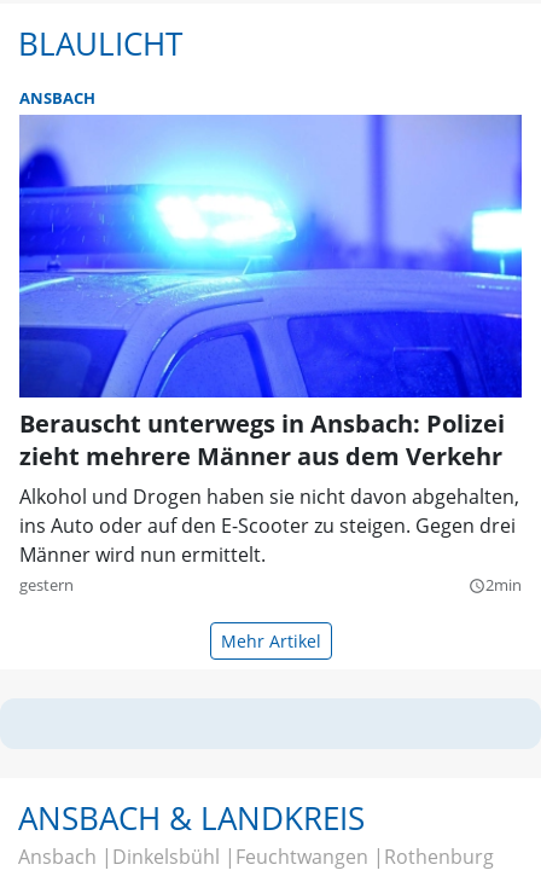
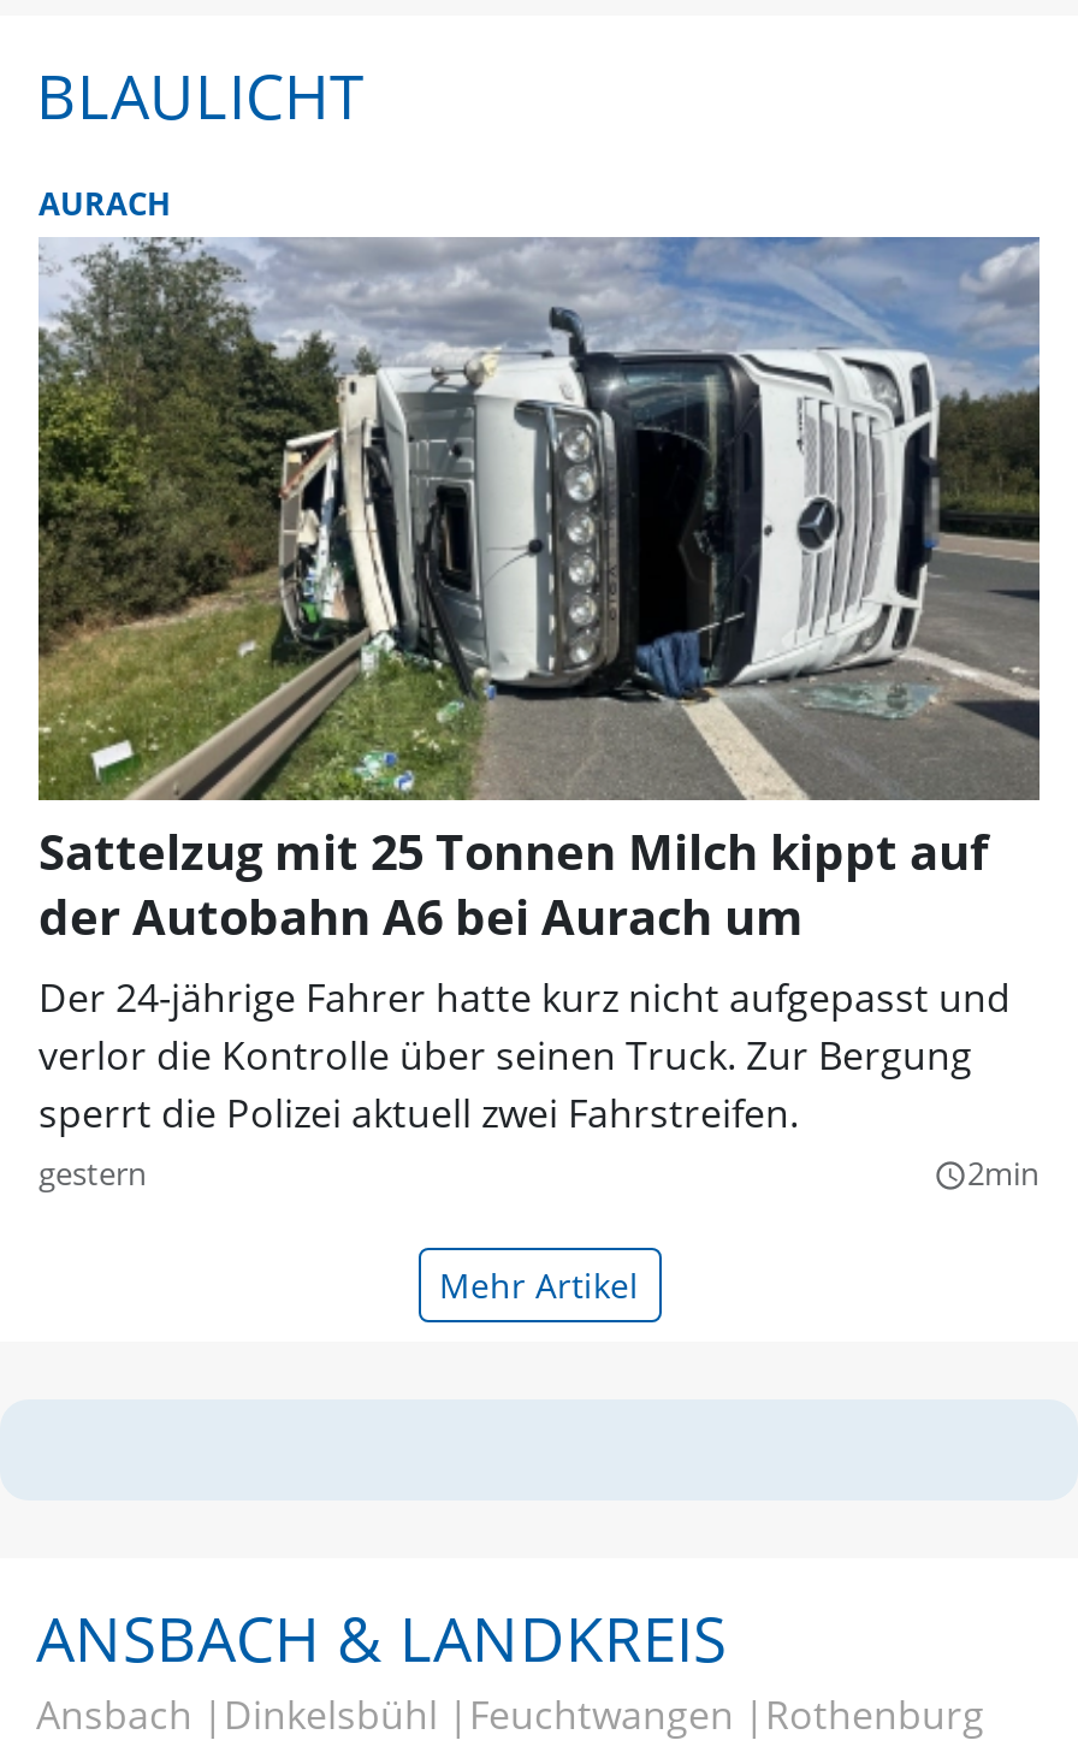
- ANSBACH
+ AURACH

- [image]
- Berauscht unterwegs in Ansbach: Polizei
- zieht mehrere Männer aus dem Verkehr
- Alkohol und Drogen haben sie nicht davon abgehalten,
- ins Auto oder auf den E-Scooter zu steigen. Gegen drei
- Männer wird nun ermittelt.
+ [image]
+ Sattelzug mit 25 Tonnen Milch kippt auf
+ der Autobahn A6 bei Aurach um
+ Der 24-jährige Fahrer hatte kurz nicht aufgepasst und
+ verlor die Kontrolle über seinen Truck. Zur Bergung
+ sperrt die Polizei aktuell zwei Fahrstreifen.
